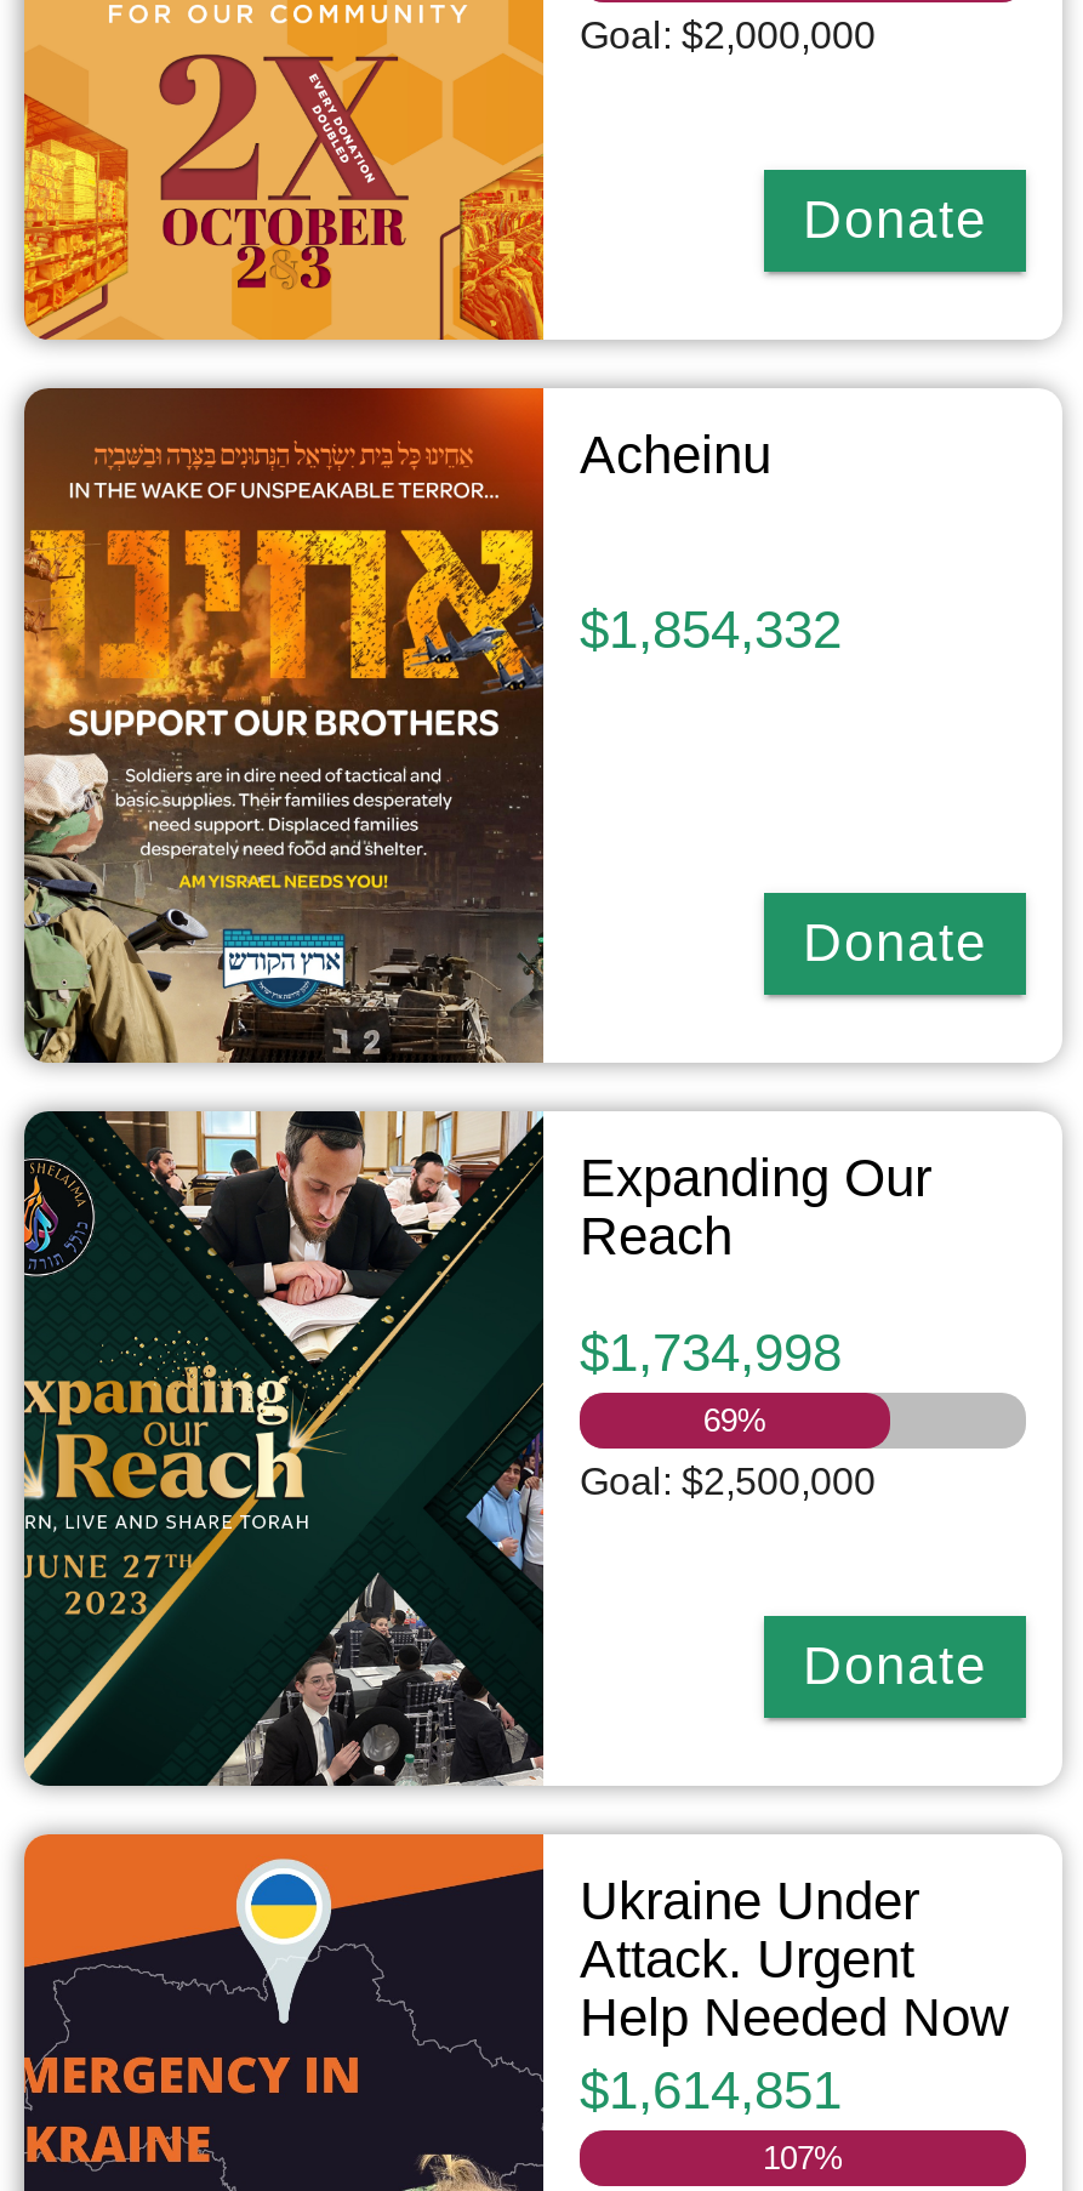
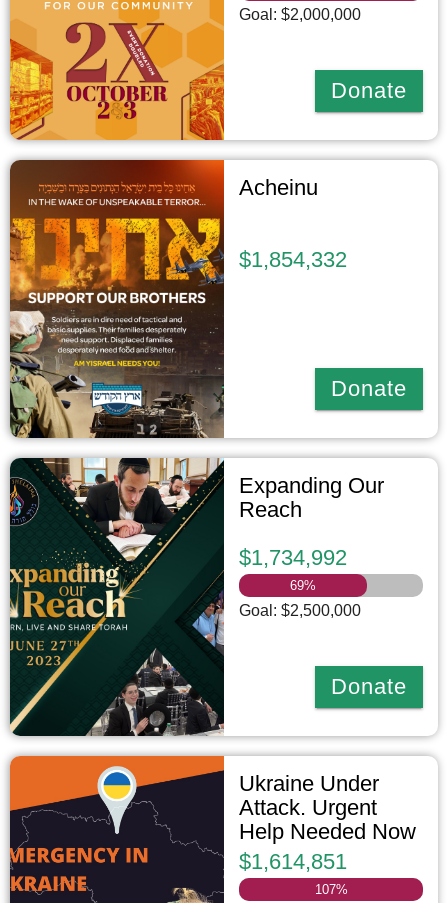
- $1,734,998
+ $1,734,992
